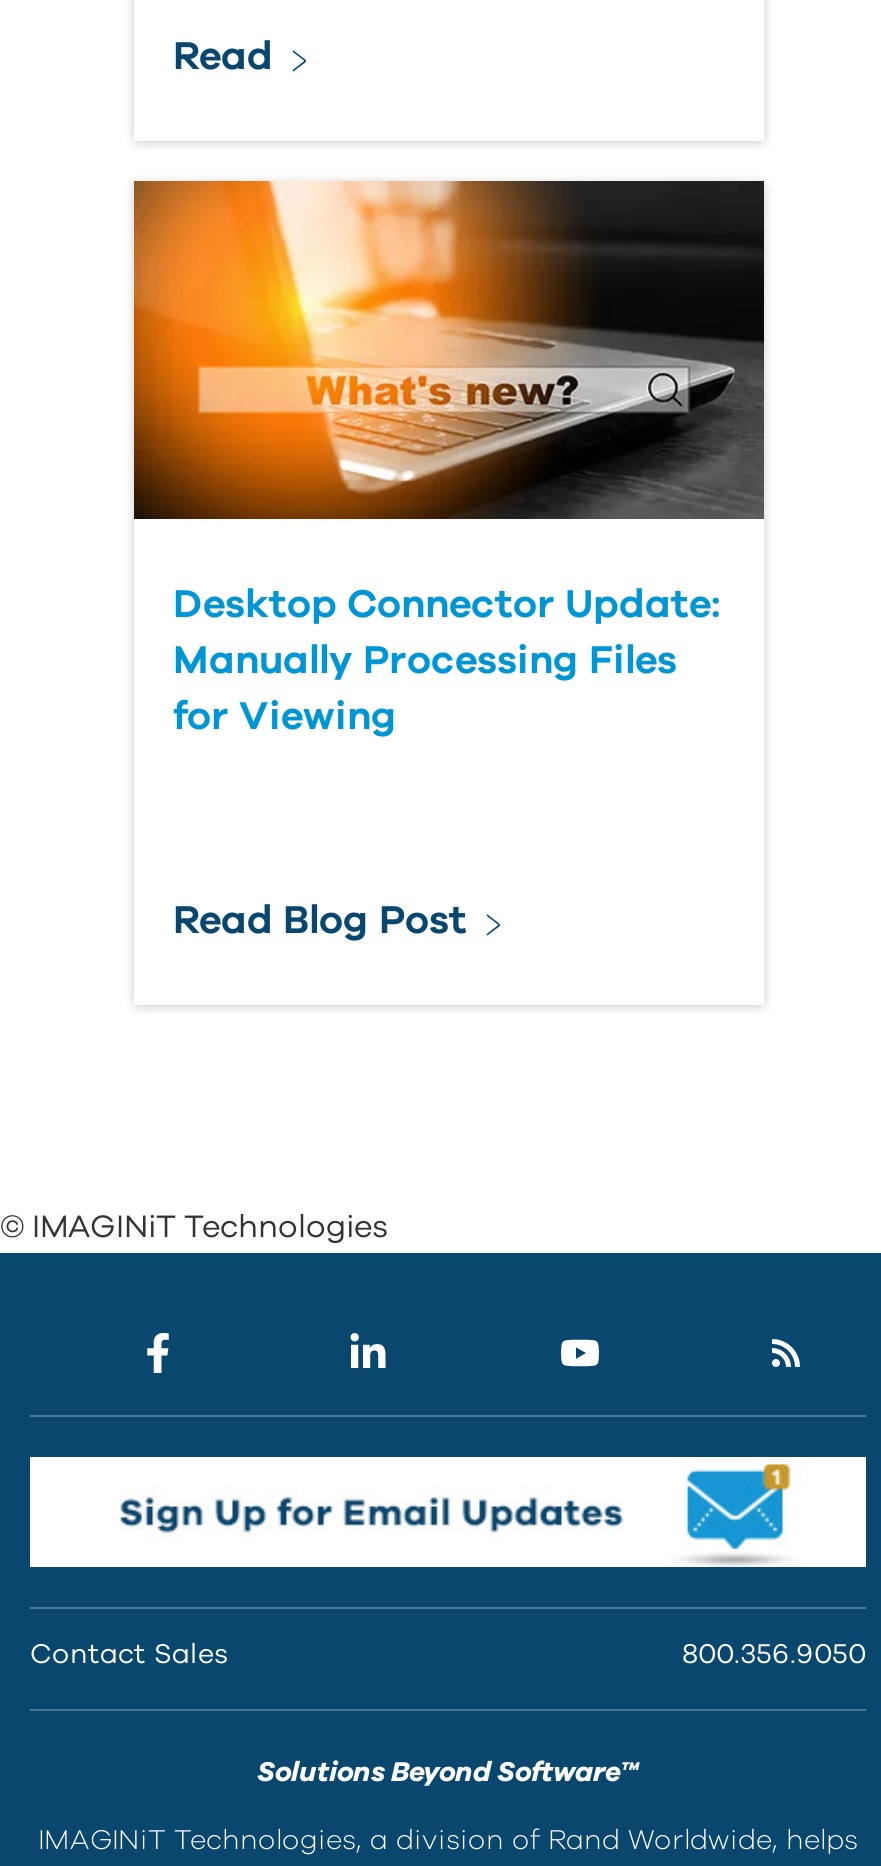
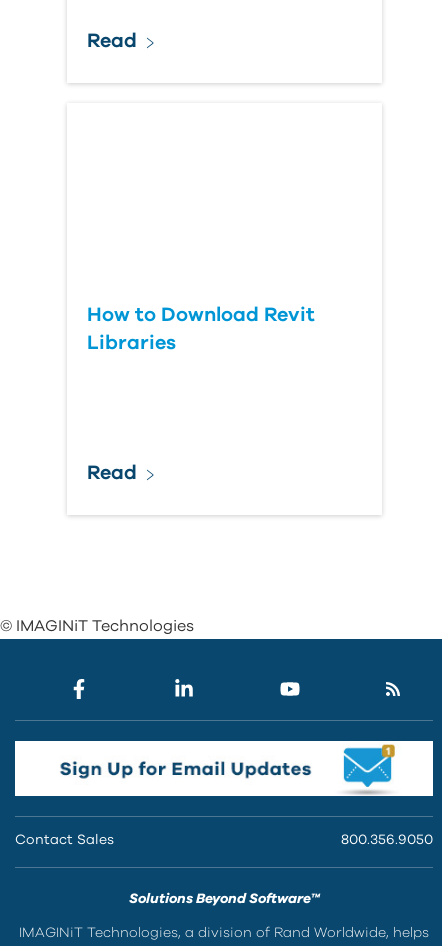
- [image]

- Desktop Connector Update:
- Manually Processing Files
- for Viewing
+ How to Download Revit
+ Libraries

- Read Blog Post
+ Read
